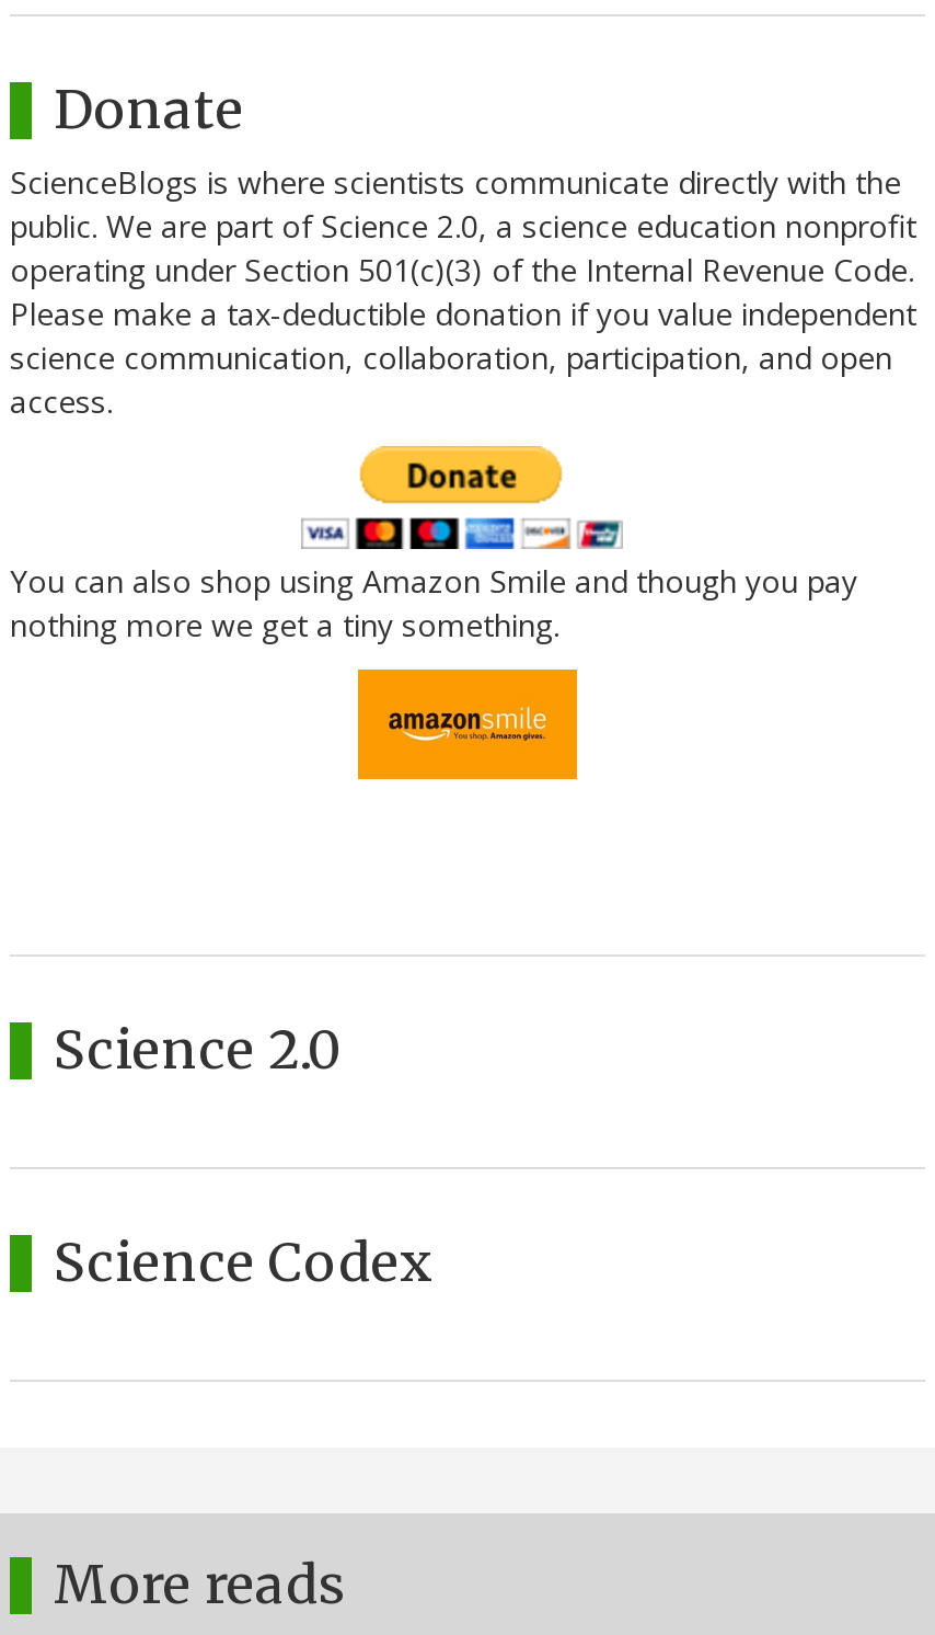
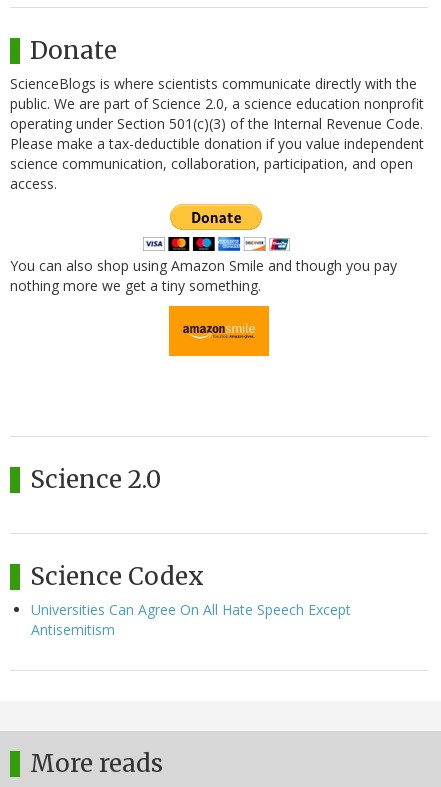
+ Universities Can Agree On All Hate Speech Except
+ Antisemitism
